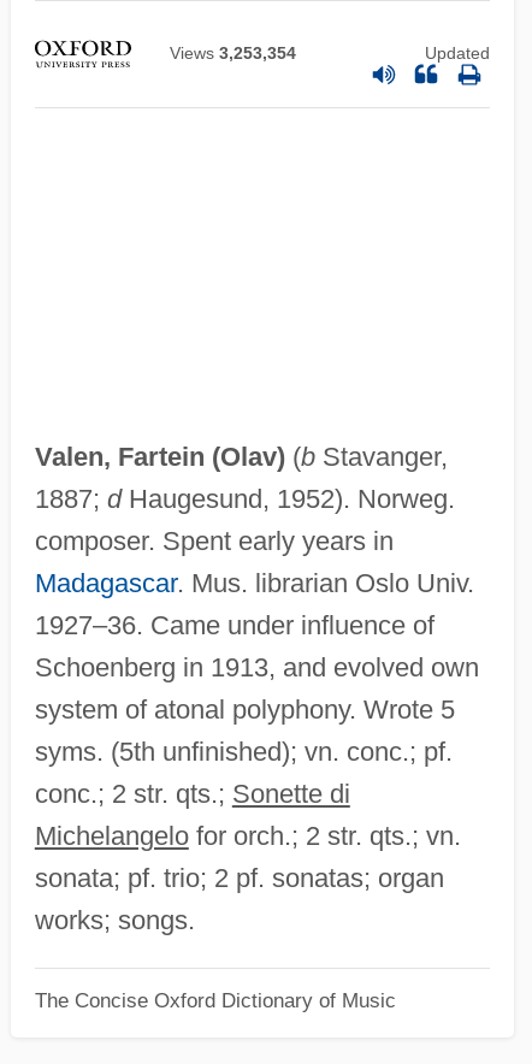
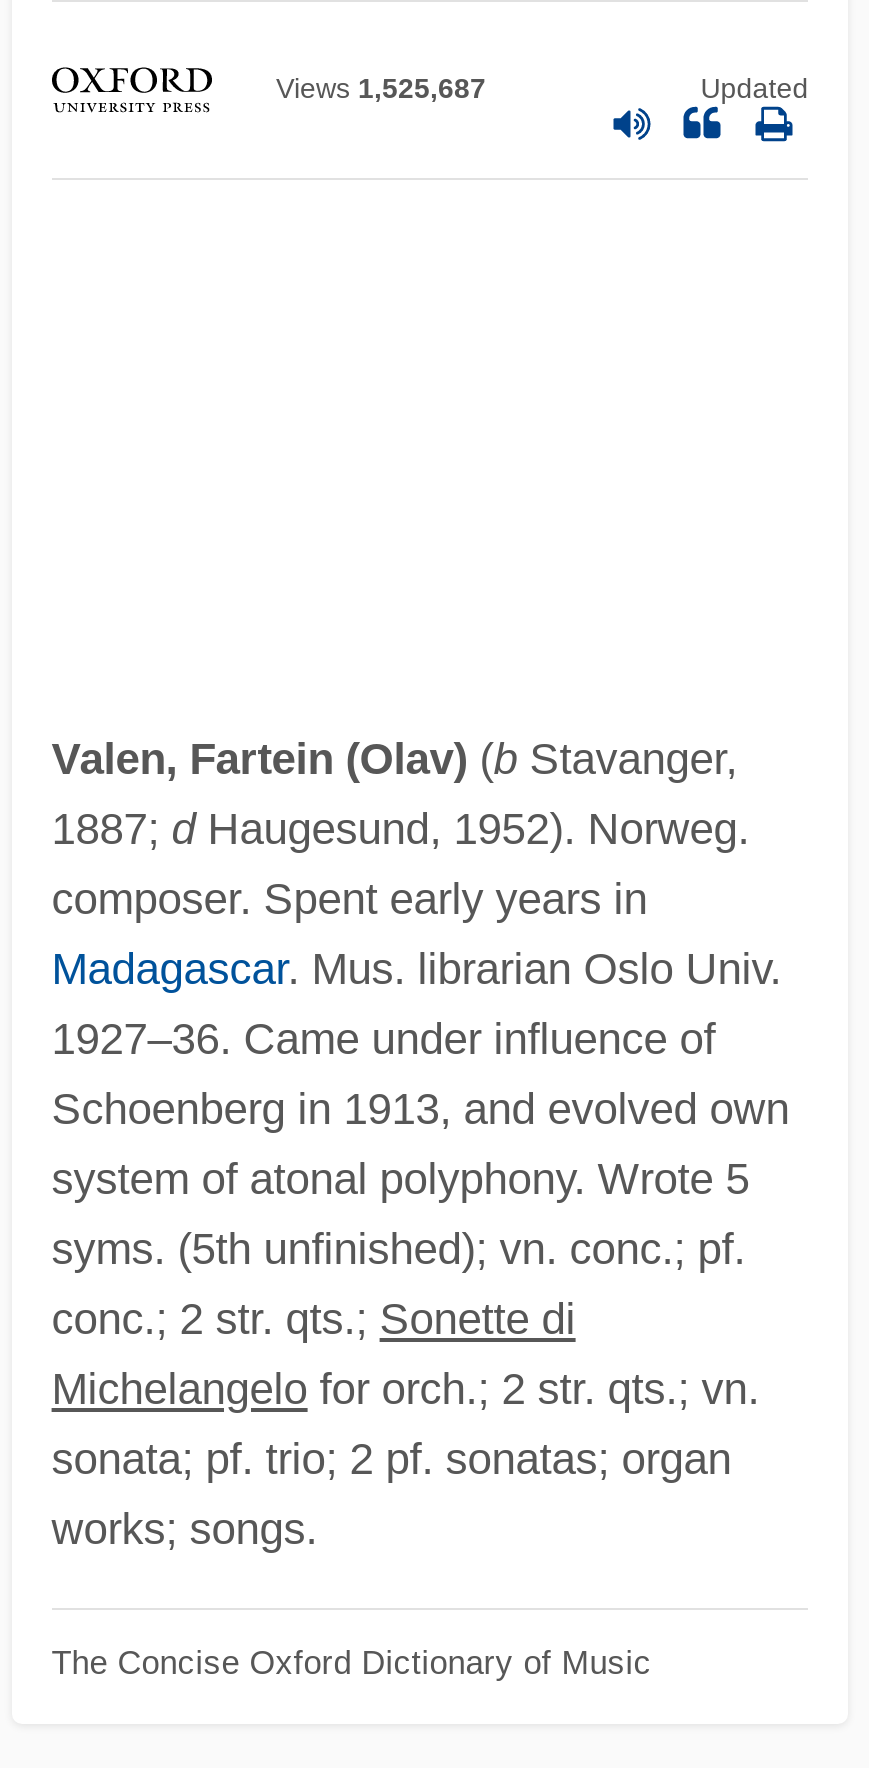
- Views 3,253,354
+ Views 1,525,687
